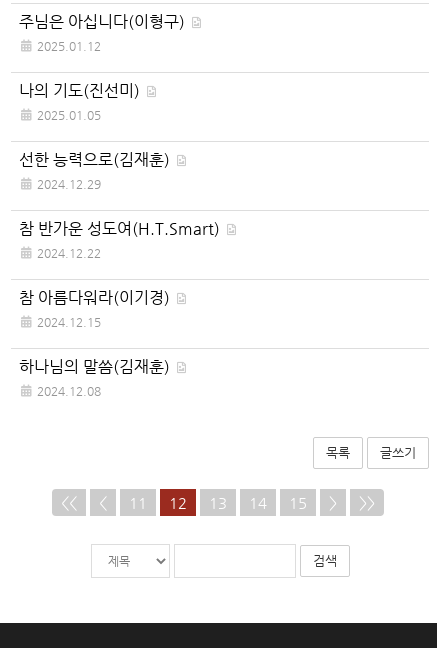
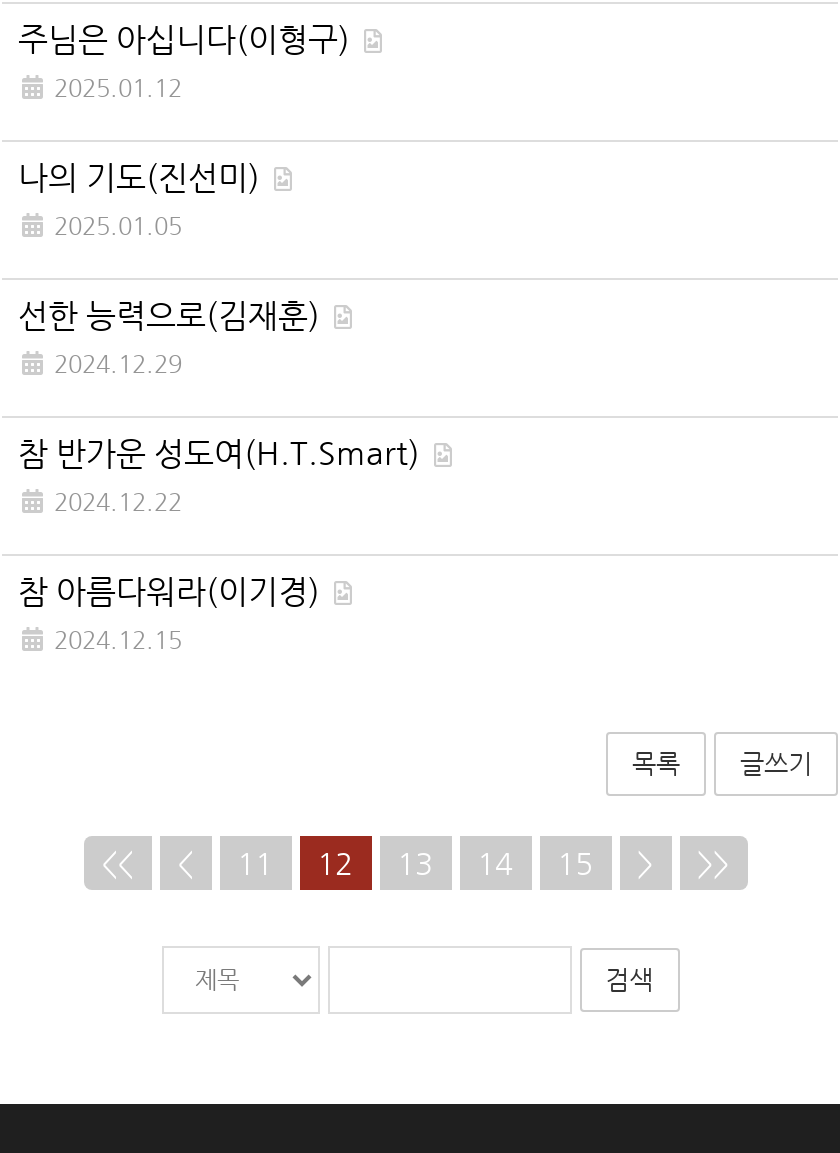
- 하나님의 말씀(김재훈)
- 2024.12.08
